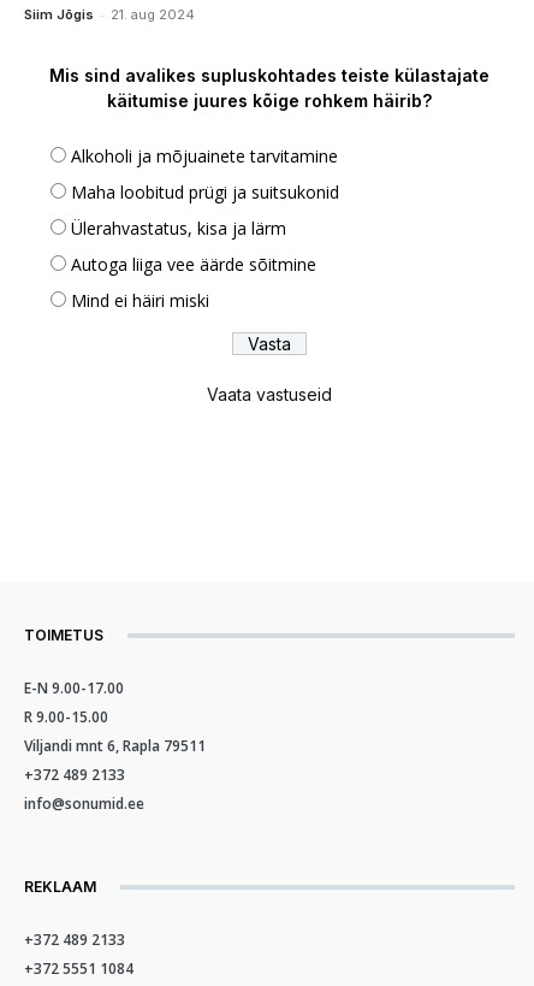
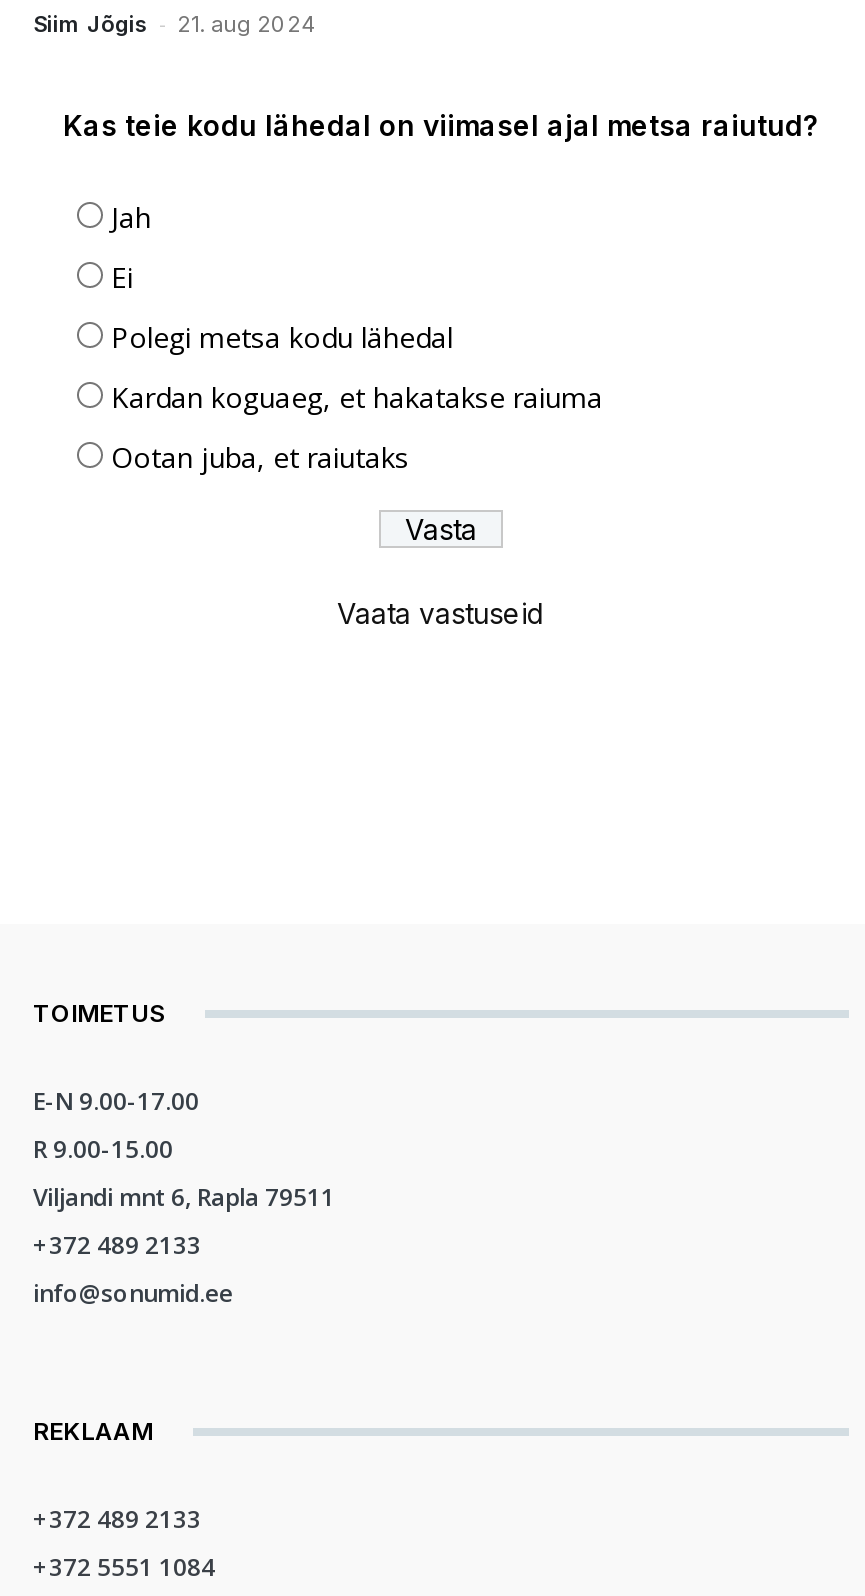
- Mis sind avalikes supluskohtades teiste külastajate
- käitumise juures kõige rohkem häirib?
+ Kas teie kodu lähedal on viimasel ajal metsa raiutud?

- Alkoholi ja mõjuainete tarvitamine
+ Jah

- Maha loobitud prügi ja suitsukonid
+ Ei

- Ülerahvastatus, kisa ja lärm
+ Polegi metsa kodu lähedal

- Autoga liiga vee äärde sõitmine
+ Kardan koguaeg, et hakatakse raiuma

- Mind ei häiri miski
+ Ootan juba, et raiutaks
